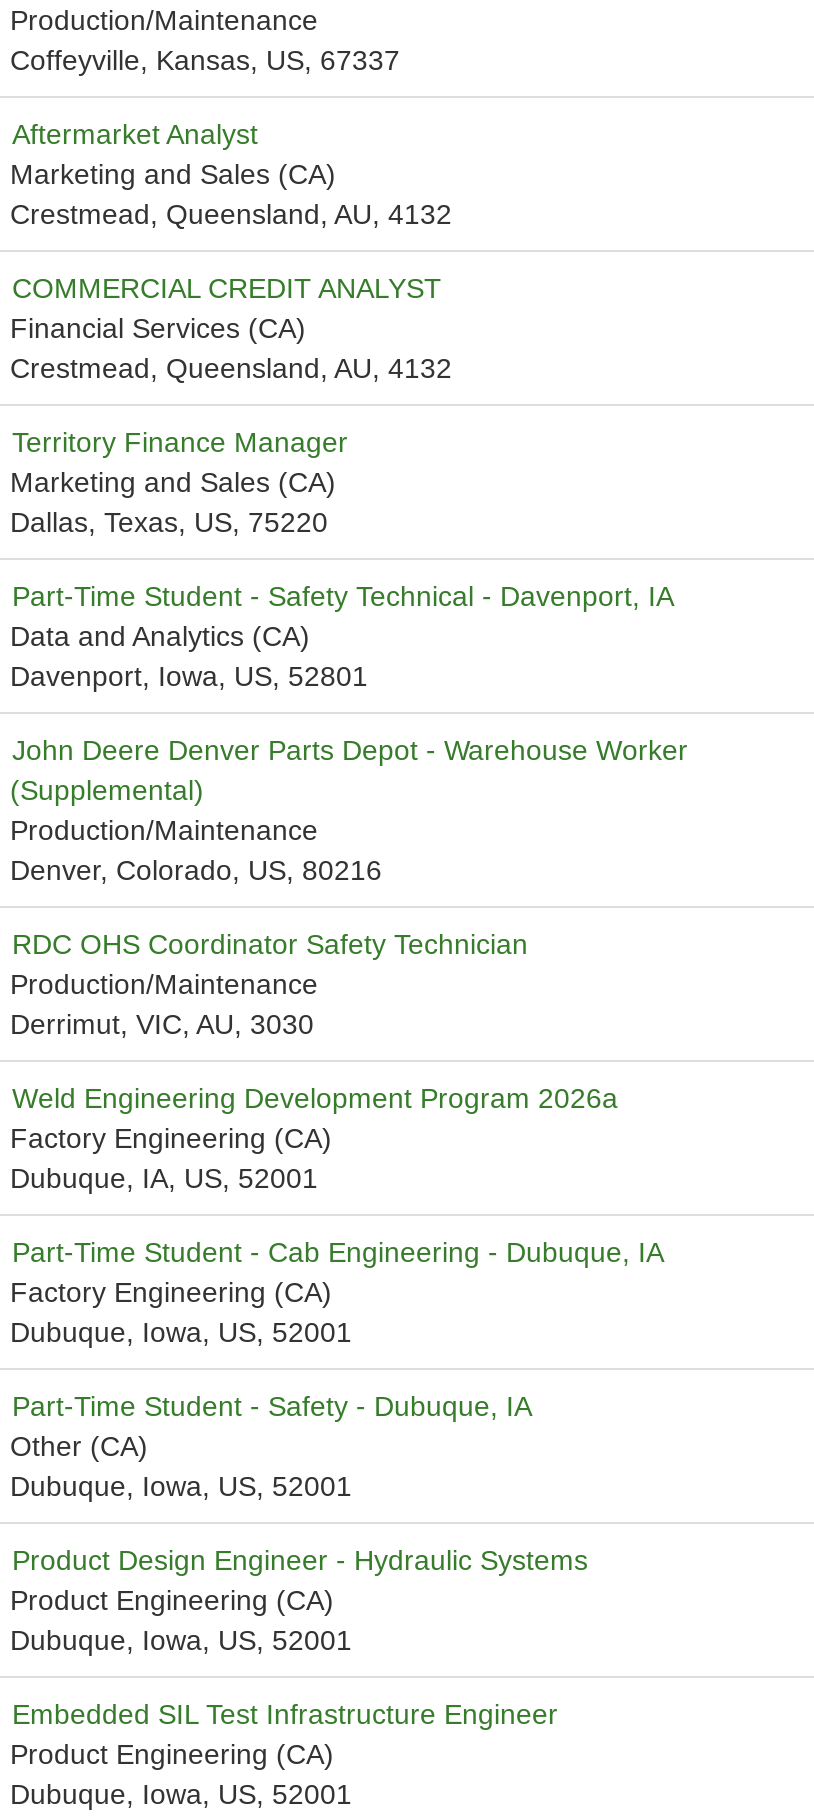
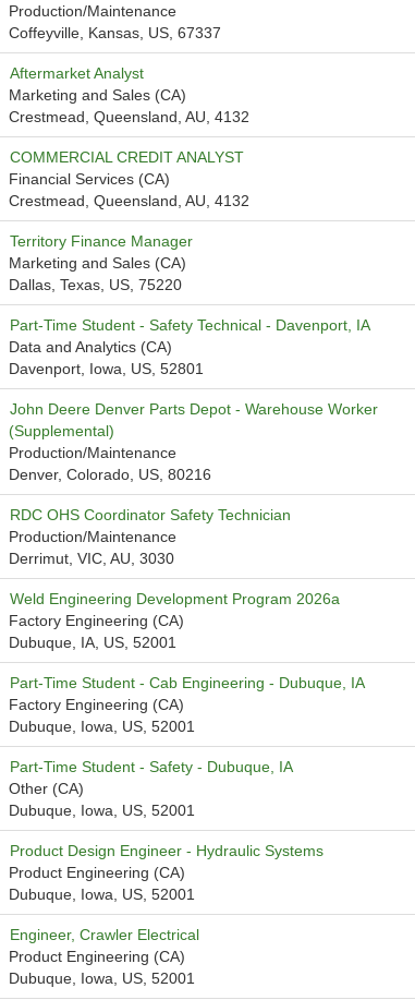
- Embedded SIL Test Infrastructure Engineer
+ Engineer, Crawler Electrical
